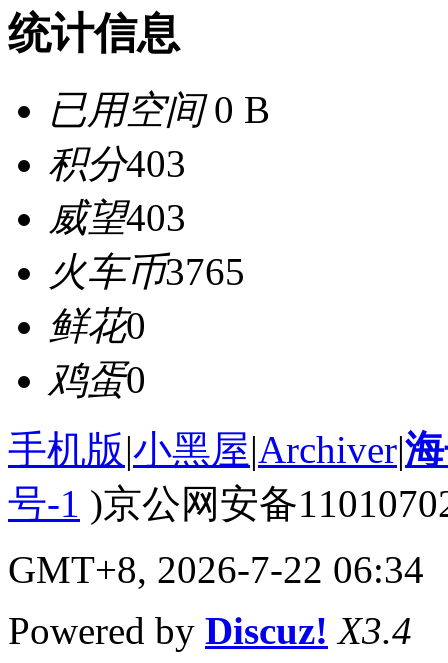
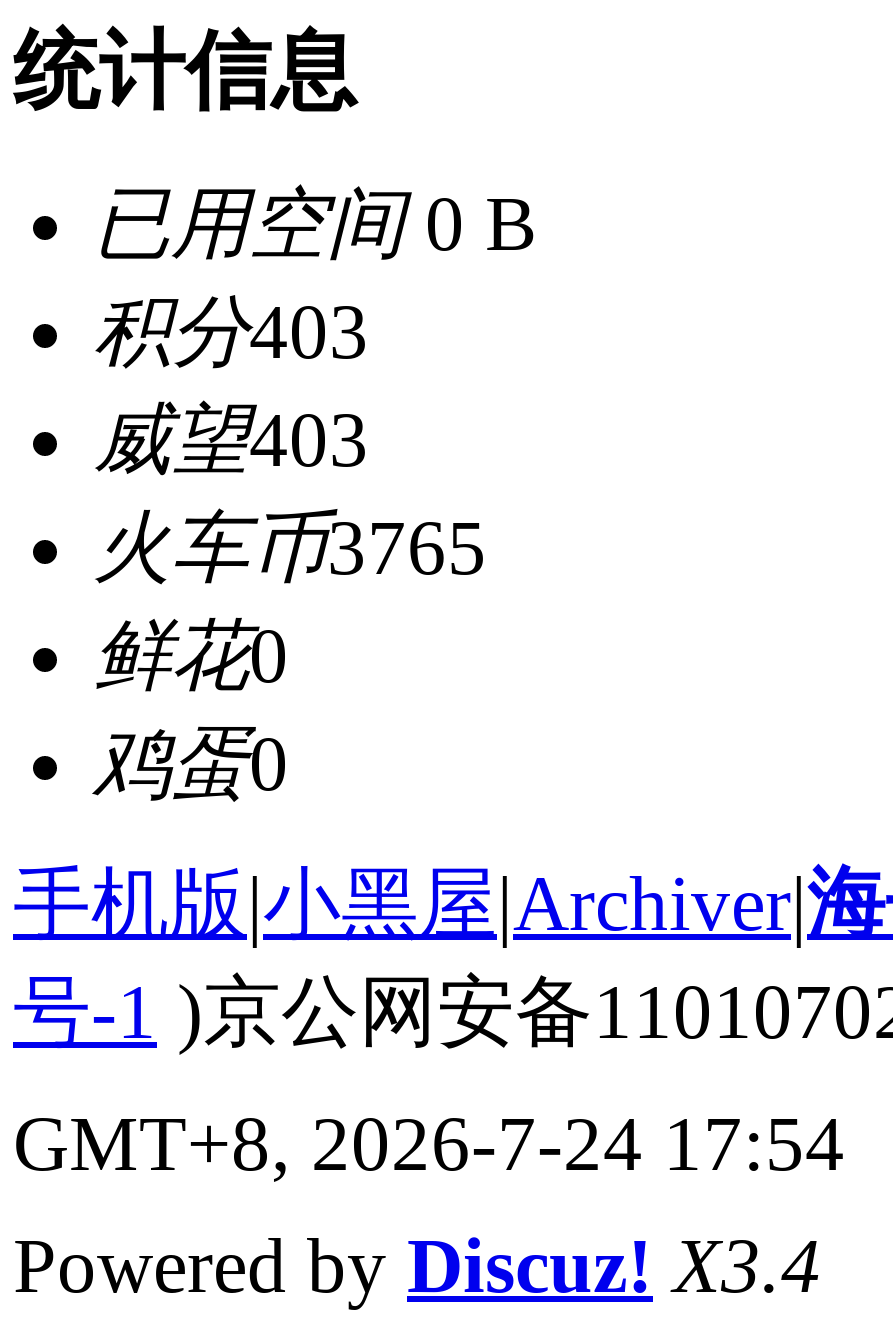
- GMT+8, 2026-7-22 06:34
+ GMT+8, 2026-7-24 17:54
